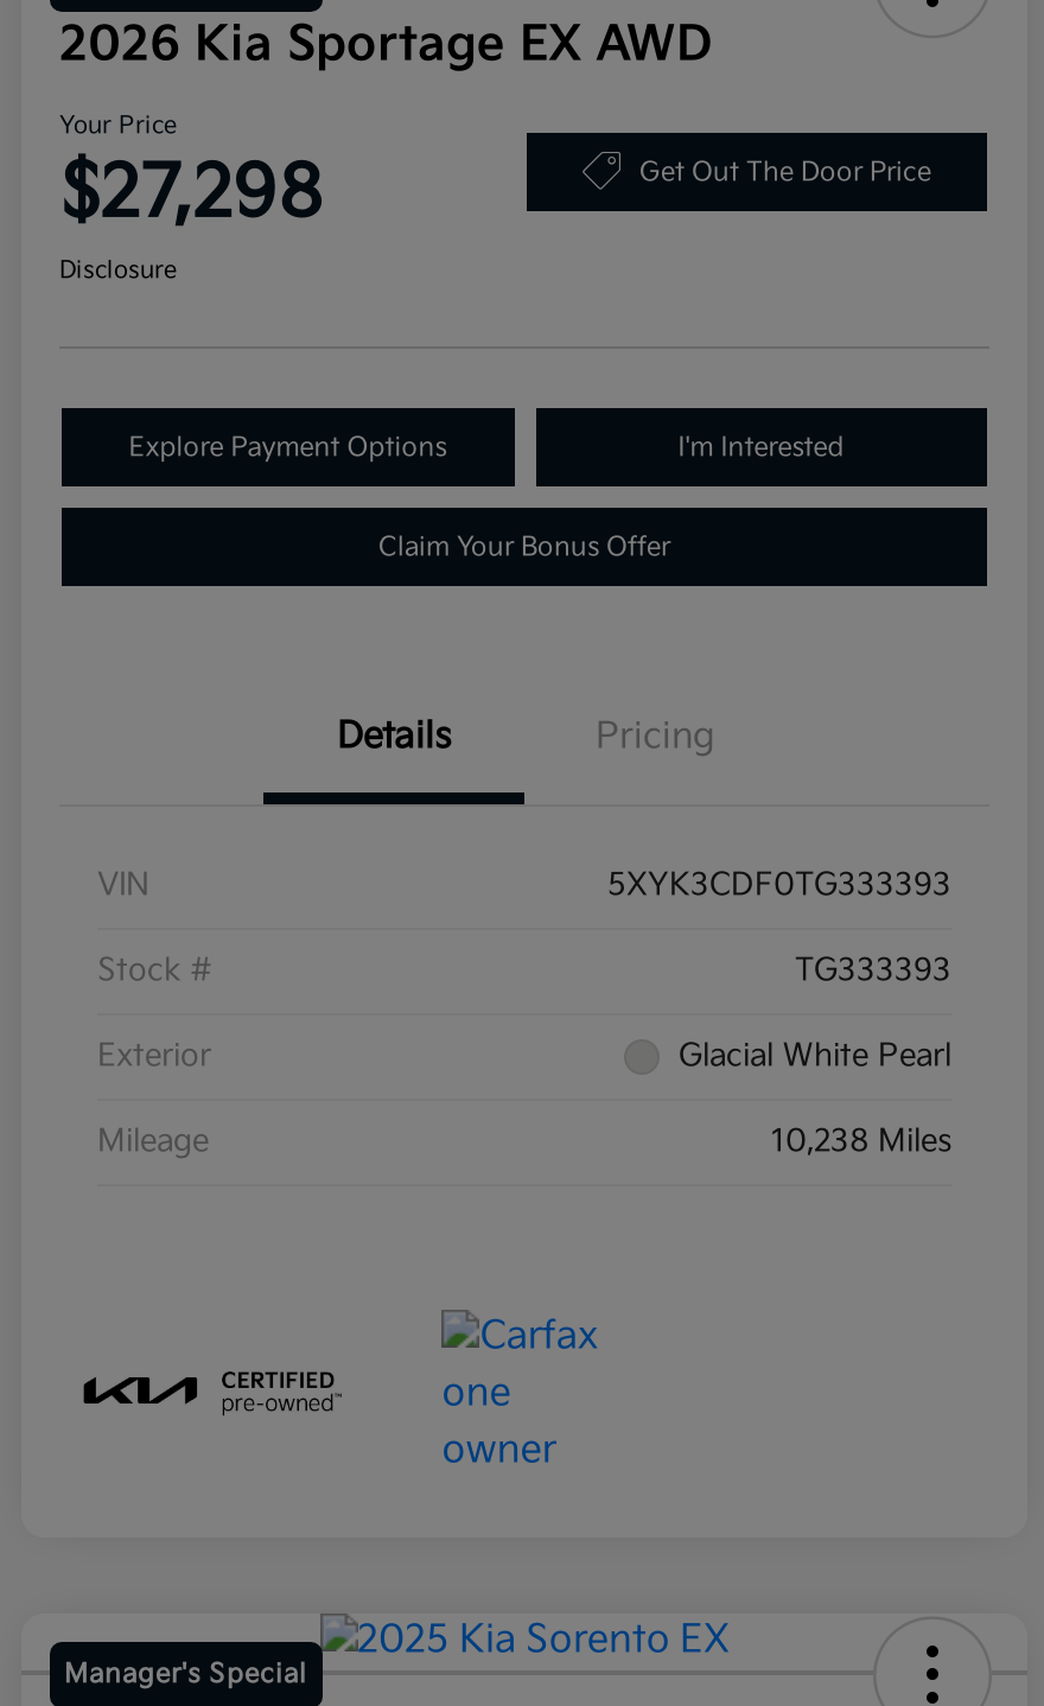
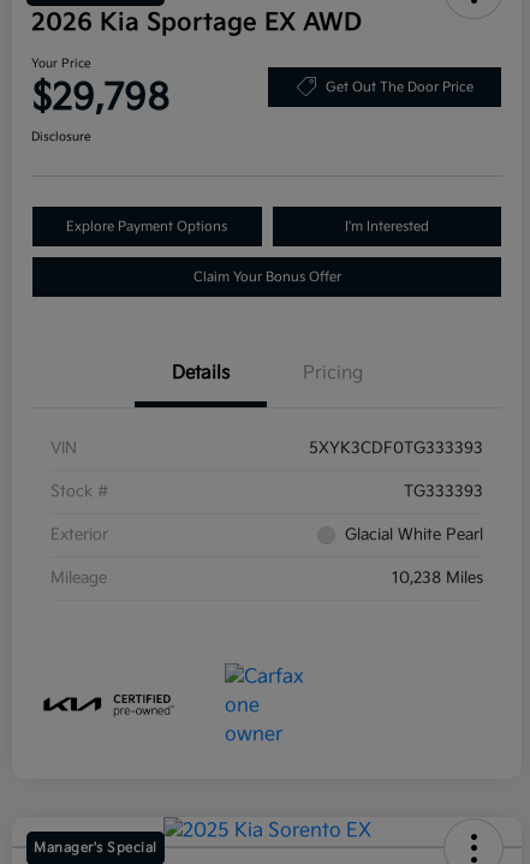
- $27,298
+ $29,798
